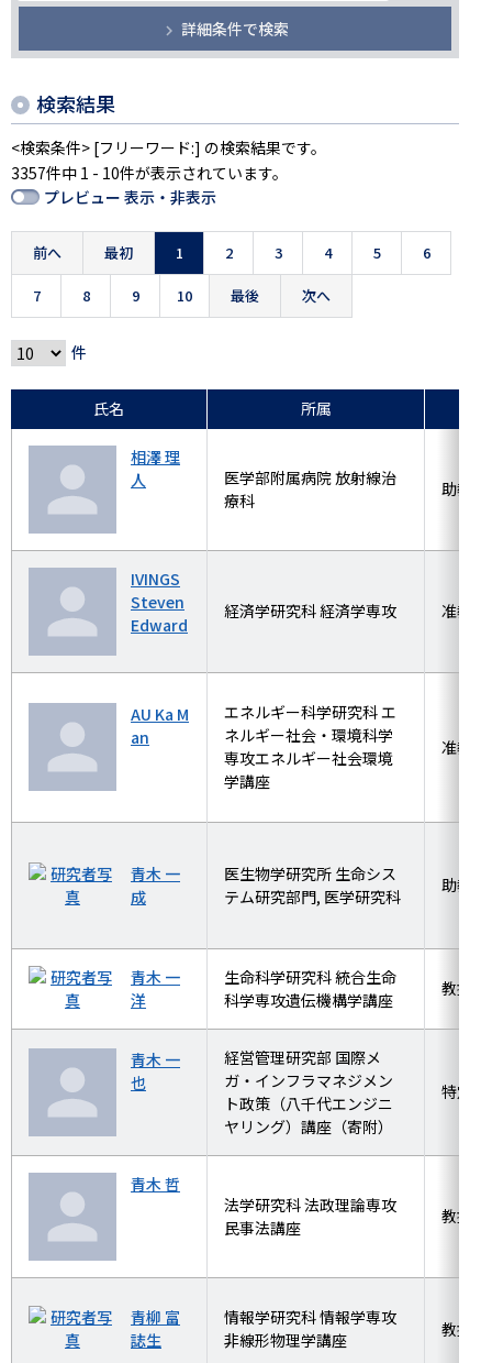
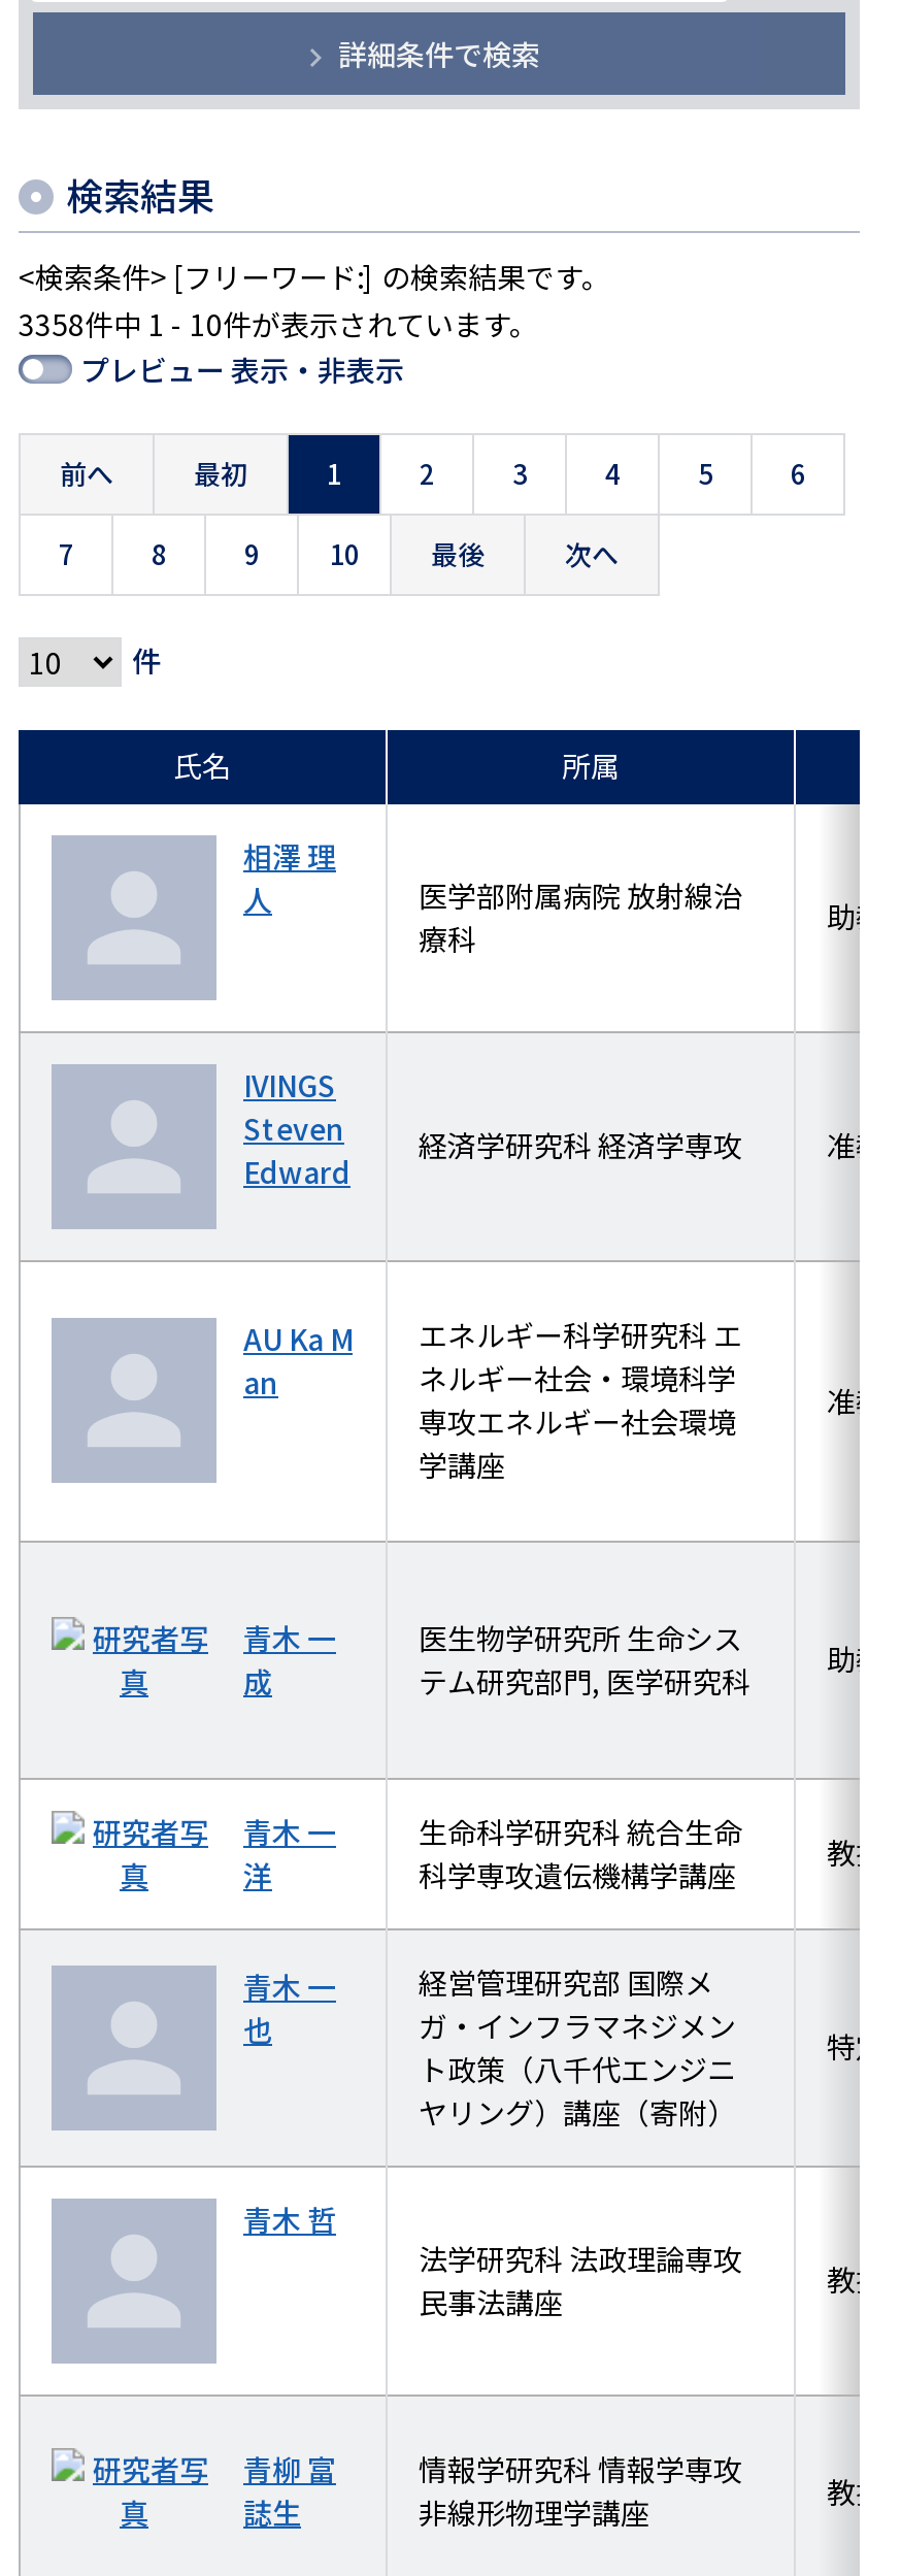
- 3357件中 1 - 10件が表示されています。
+ 3358件中 1 - 10件が表示されています。
